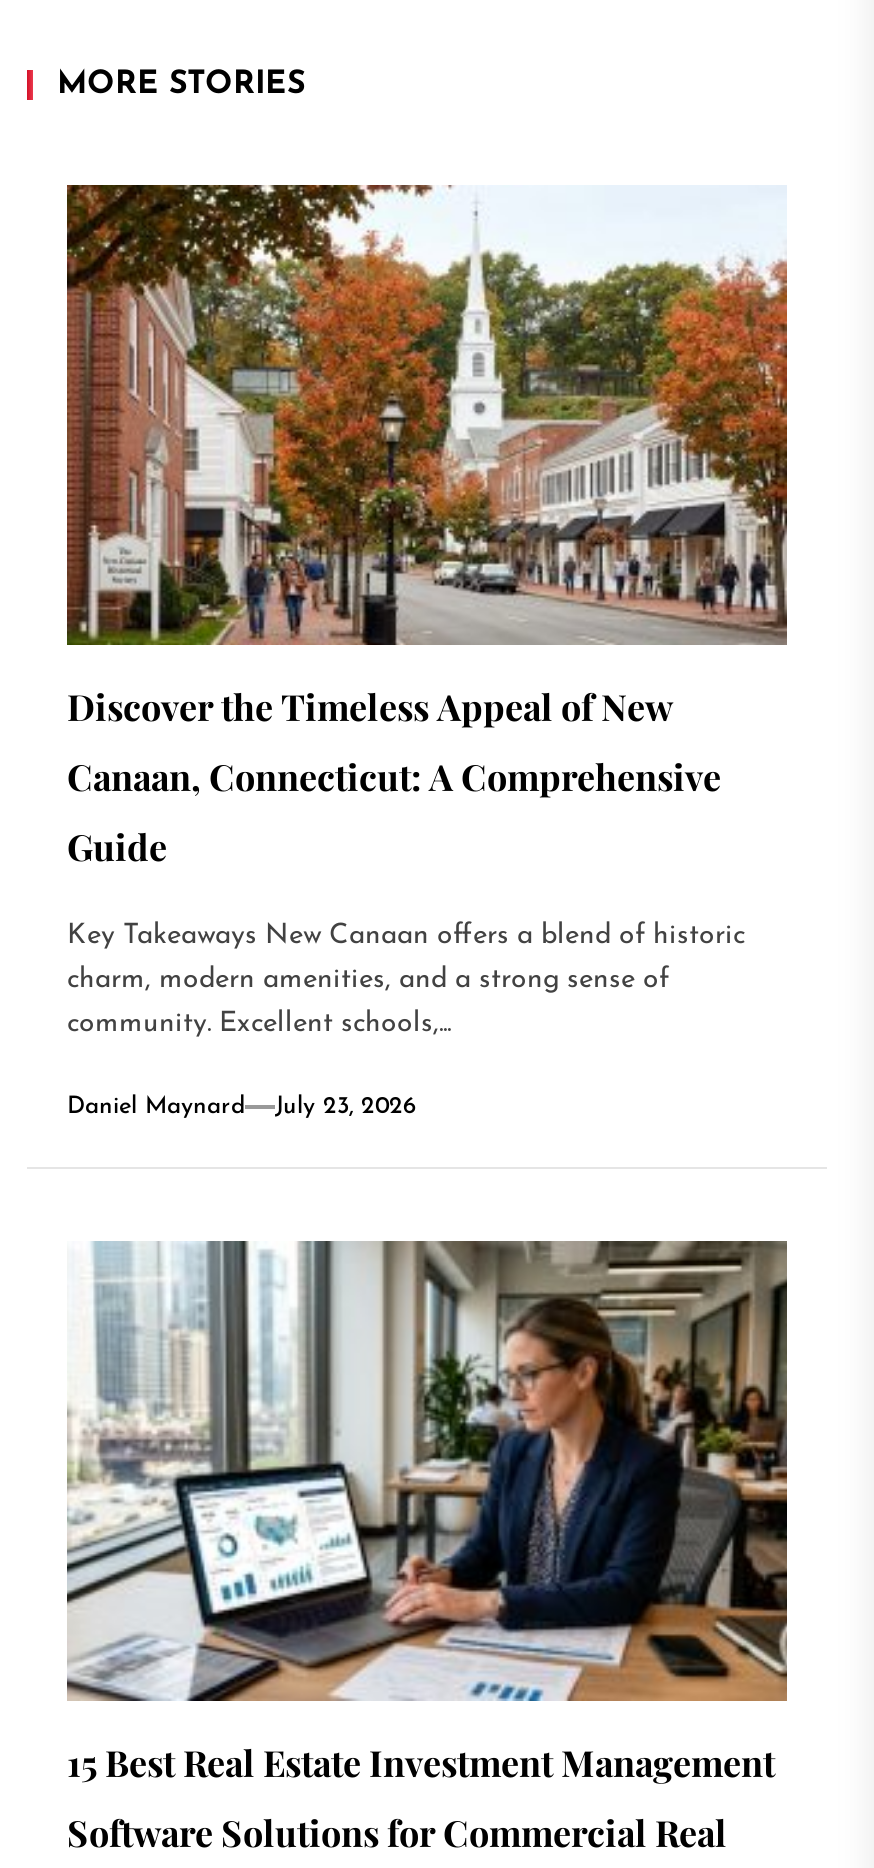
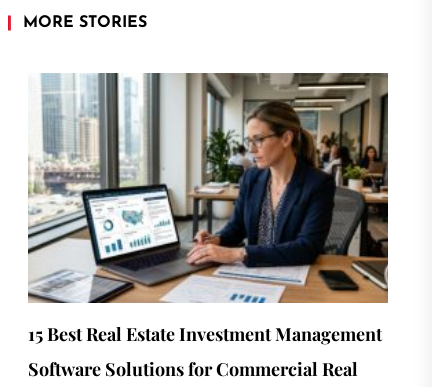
- [image]
- Discover the Timeless Appeal of New
- Canaan, Connecticut: A Comprehensive
- Guide
- Key Takeaways New Canaan offers a blend of historic
- charm, modern amenities, and a strong sense of
- community. Excellent schools,...
- Daniel Maynard
- July 23, 2026
